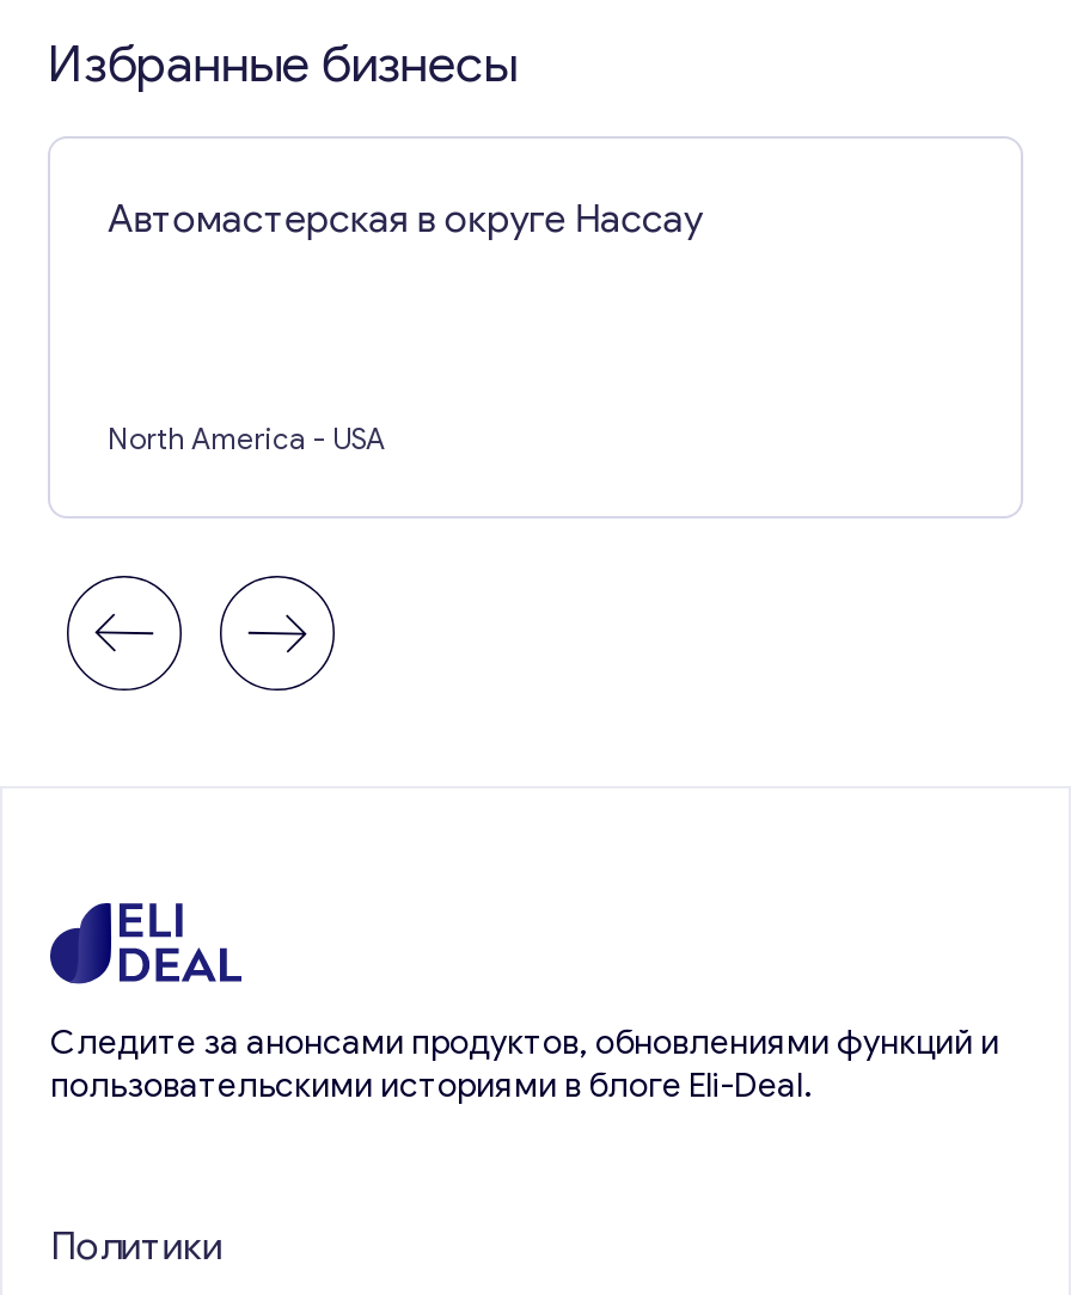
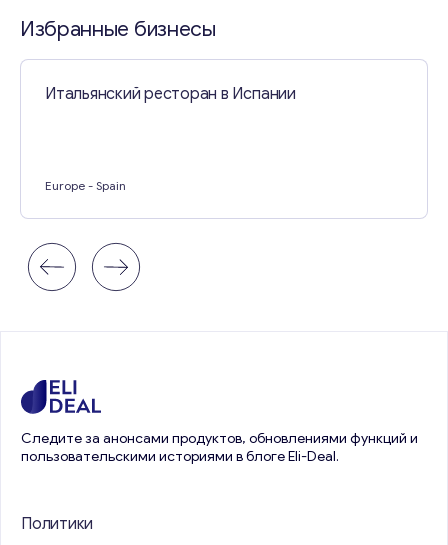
- Автомастерская в округе Нассау
+ Итальянский ресторан в Испании

- North America - USA
+ Europe - Spain
